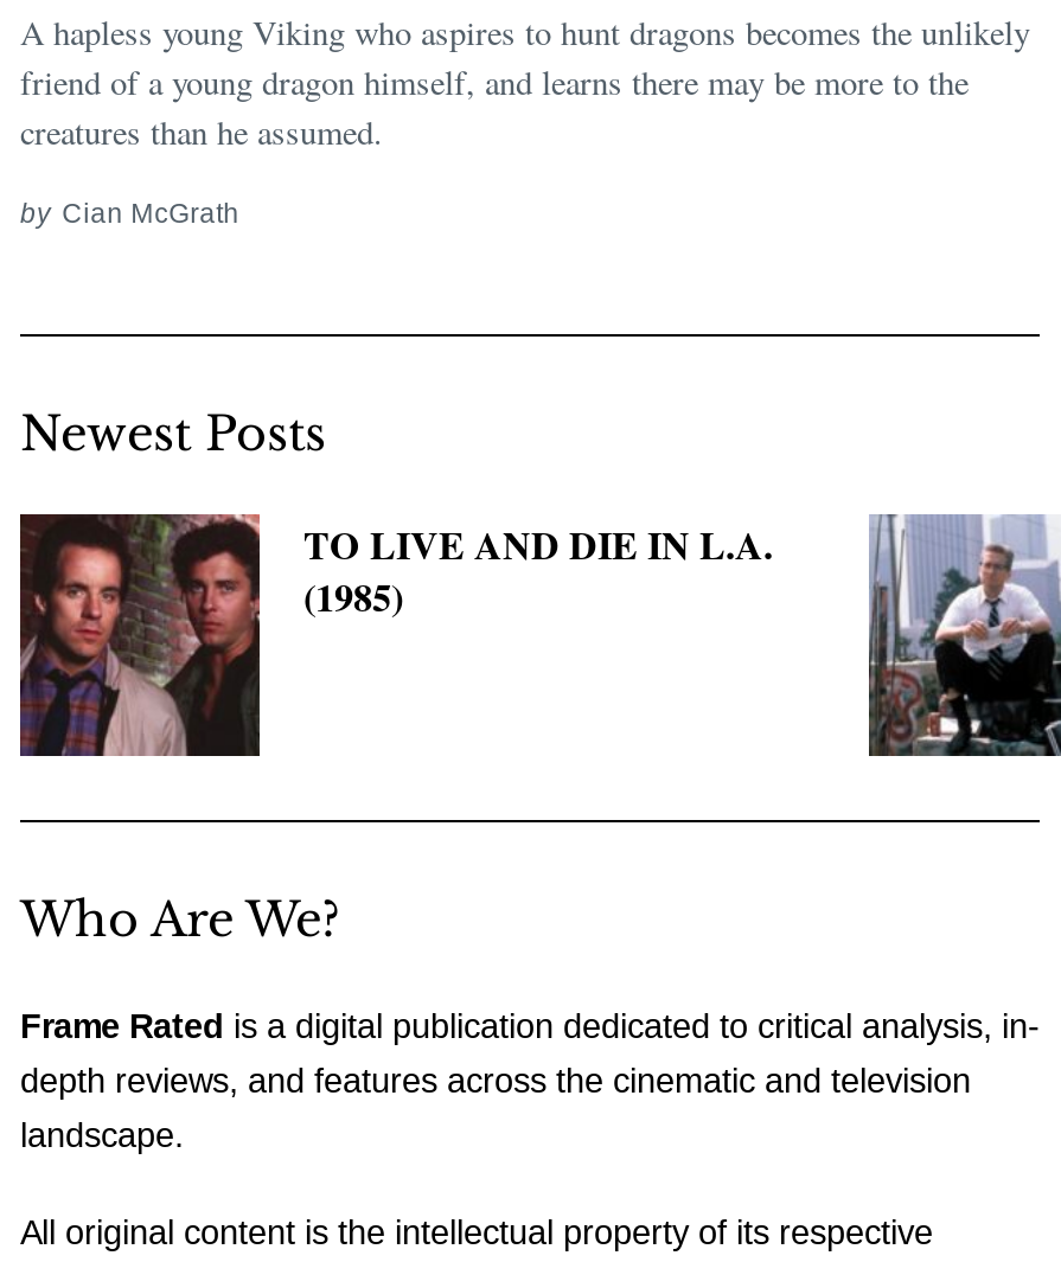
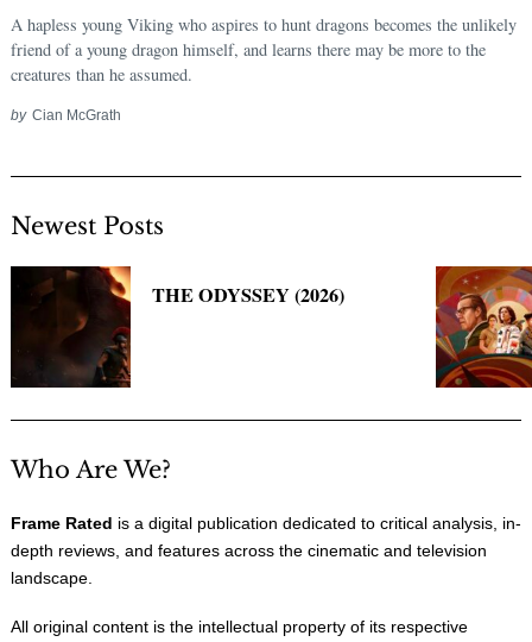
- [image]
- TO LIVE AND DIE IN L.A.
- (1985)
+ [image]
+ THE ODYSSEY (2026)

- [image]
+ [image]
